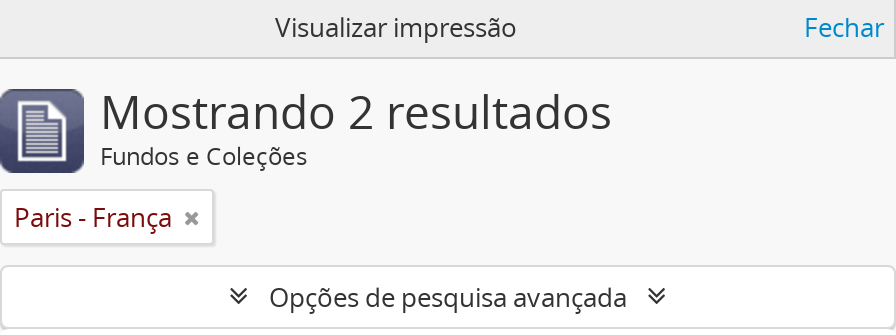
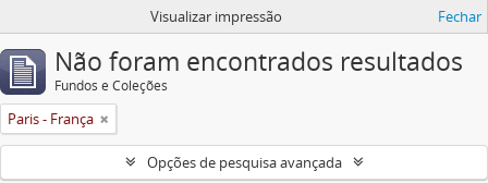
- Mostrando 2 resultados
+ Não foram encontrados resultados
